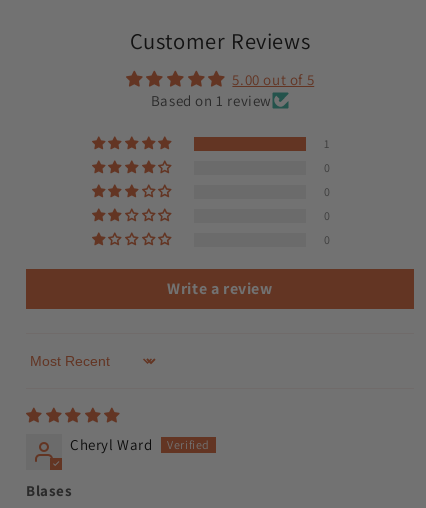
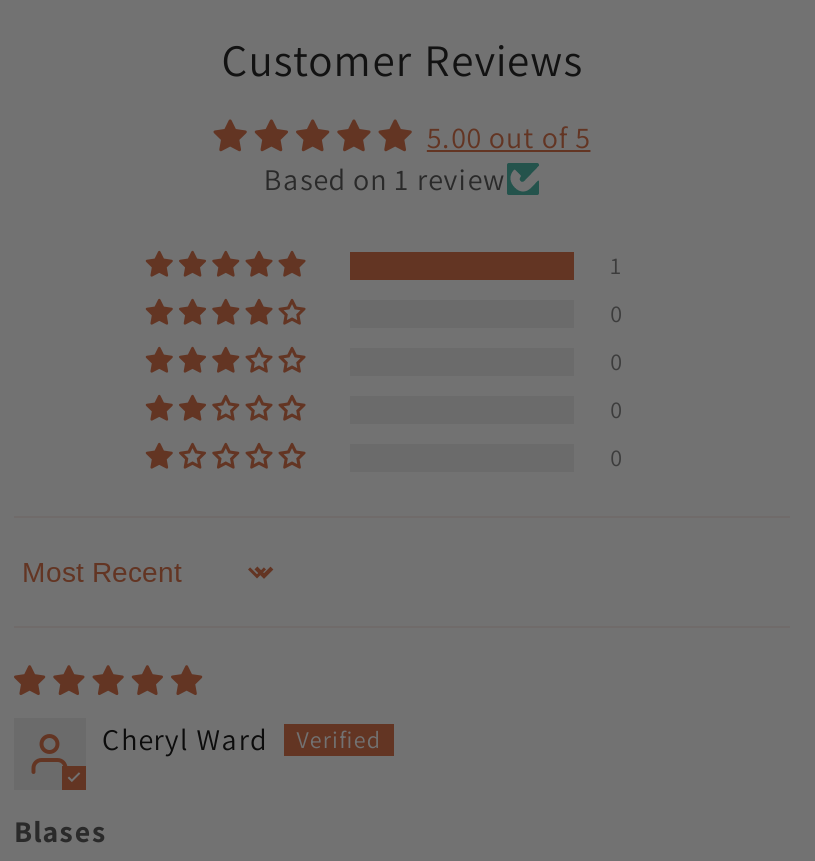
- Write a review
